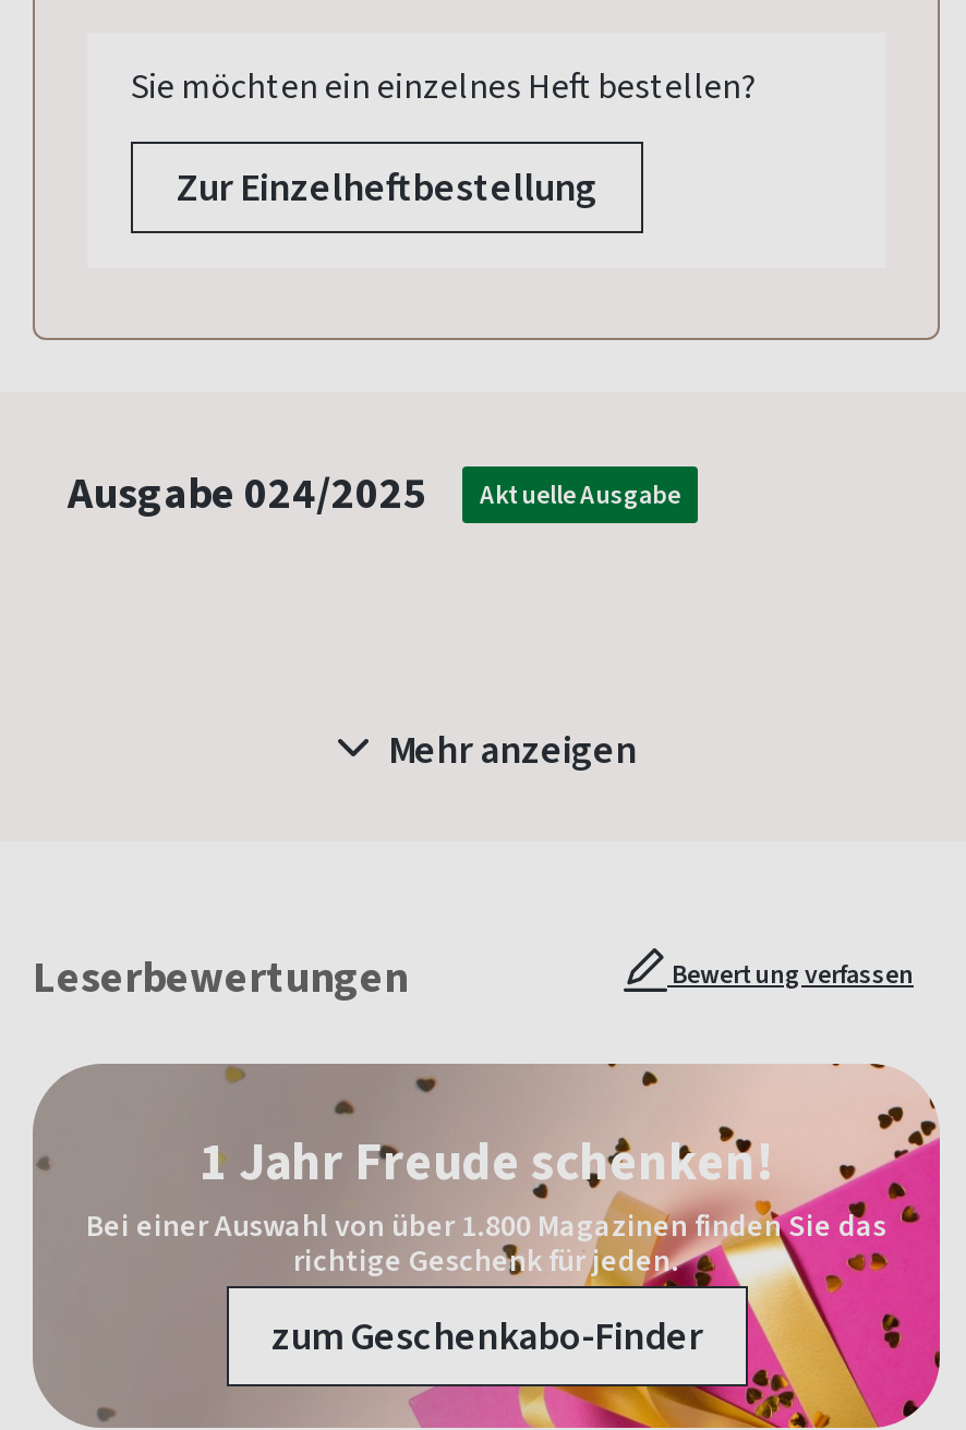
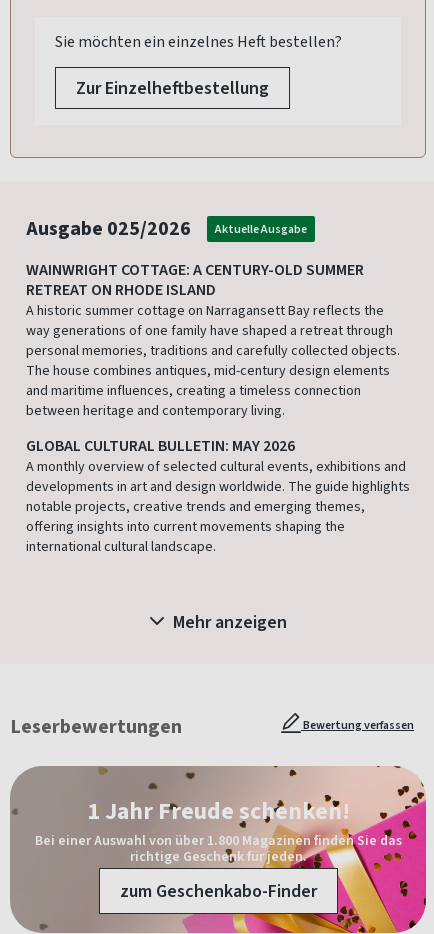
- Ausgabe 024/2025 Aktuelle Ausgabe
+ Ausgabe 025/2026 Aktuelle Ausgabe

+ WAINWRIGHT COTTAGE: A CENTURY-OLD SUMMER
+ RETREAT ON RHODE ISLAND
+ A historic summer cottage on Narragansett Bay reflects the
+ way generations of one family have shaped a retreat through
+ personal memories, traditions and carefully collected objects.
+ The house combines antiques, mid-century design elements
+ and maritime influences, creating a timeless connection
+ between heritage and contemporary living.
+ GLOBAL CULTURAL BULLETIN: MAY 2026
+ A monthly overview of selected cultural events, exhibitions and
+ developments in art and design worldwide. The guide highlights
+ notable projects, creative trends and emerging themes,
+ offering insights into current movements shaping the
+ international cultural landscape.
